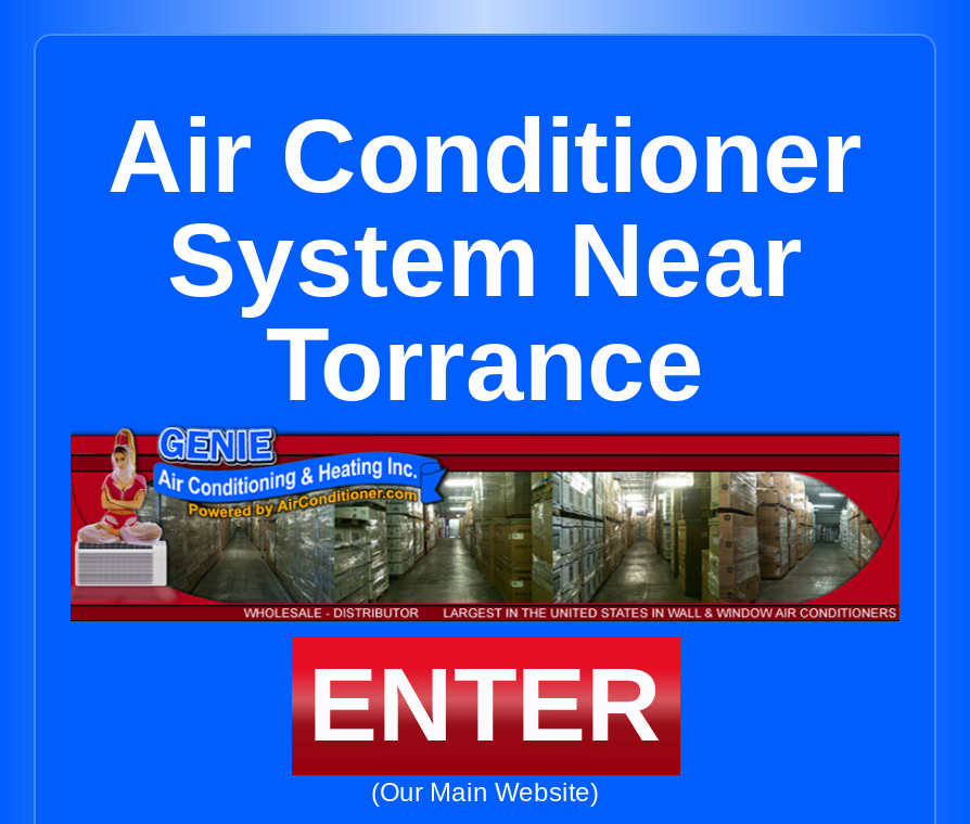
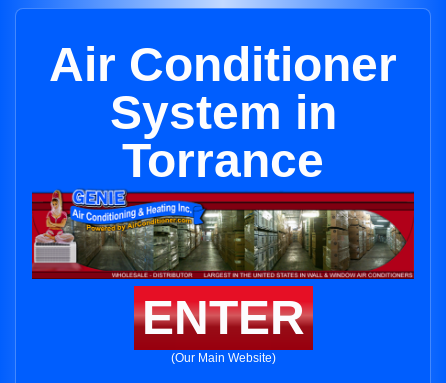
- System Near
+ System in
